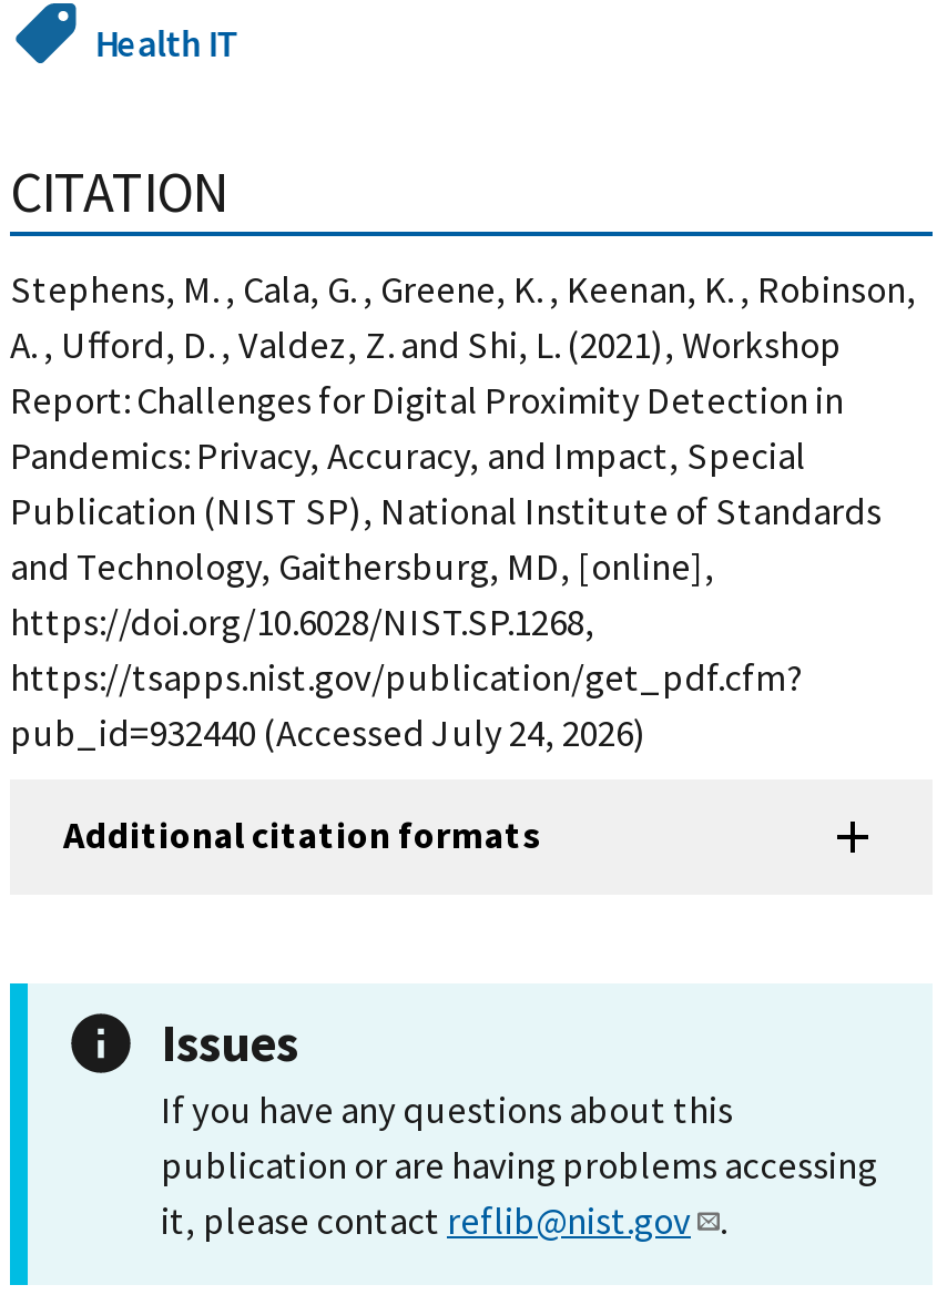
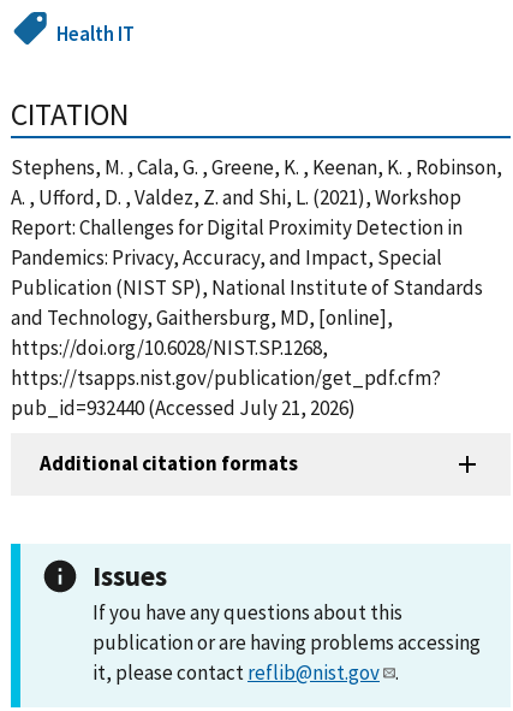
- pub_id=932440 (Accessed July 24, 2026)
+ pub_id=932440 (Accessed July 21, 2026)
